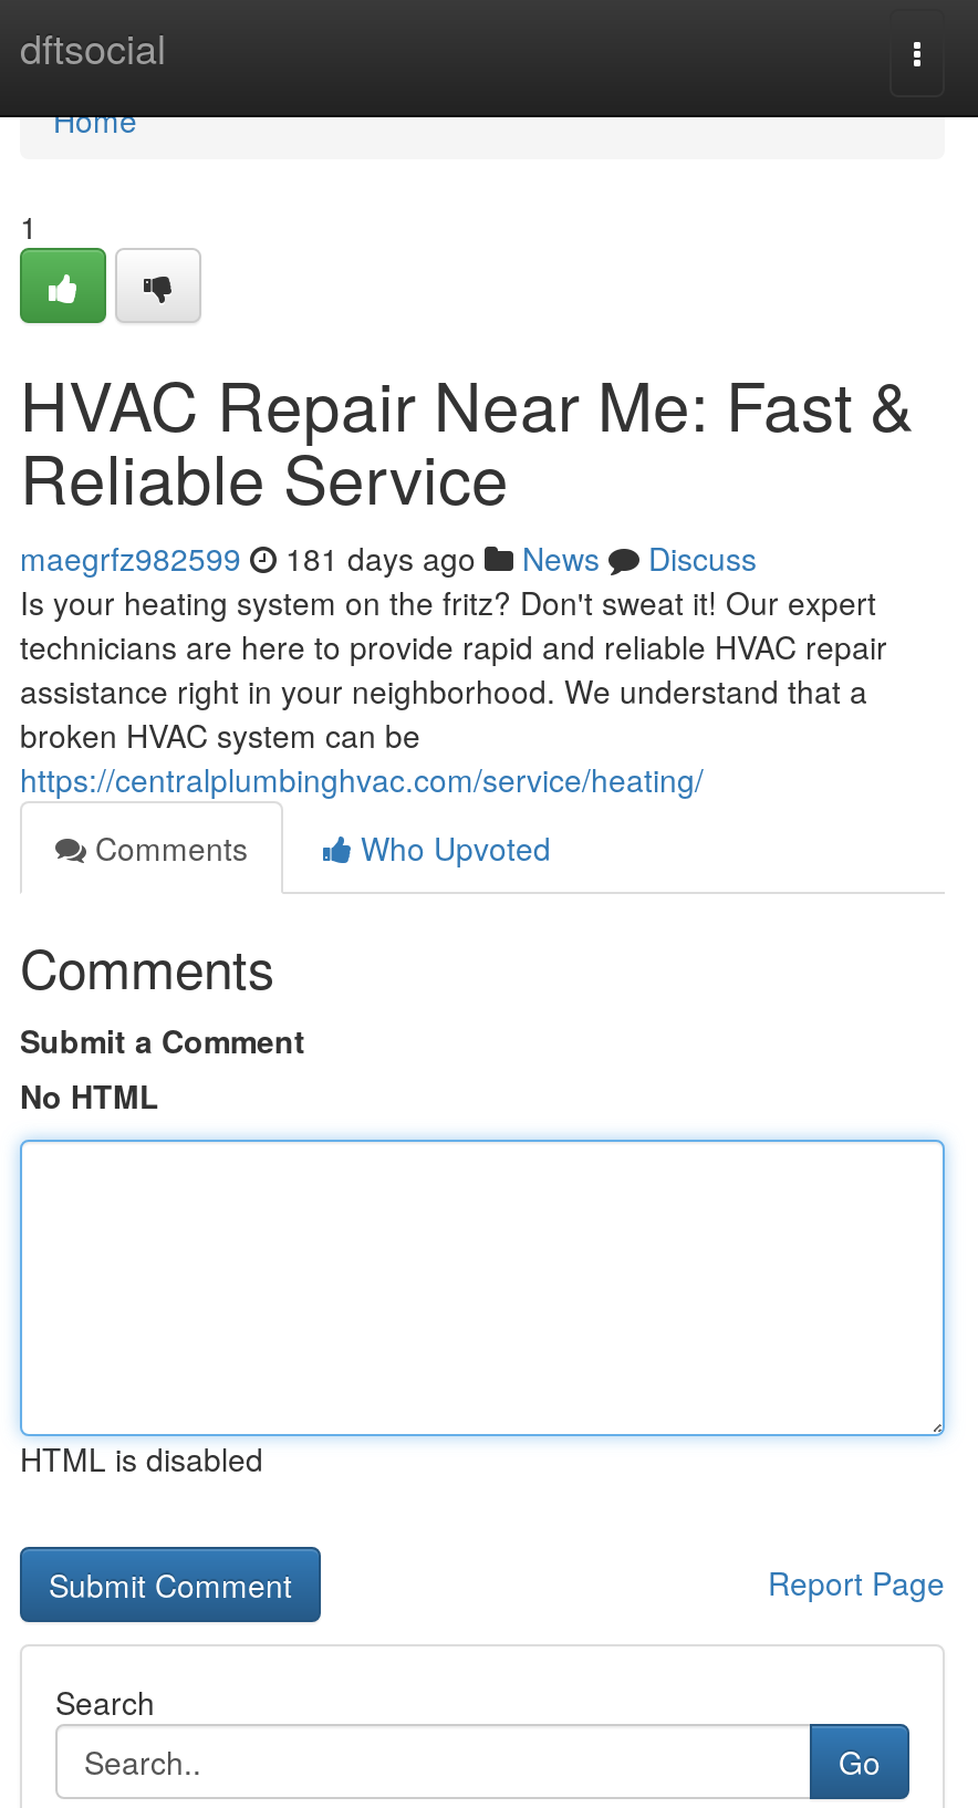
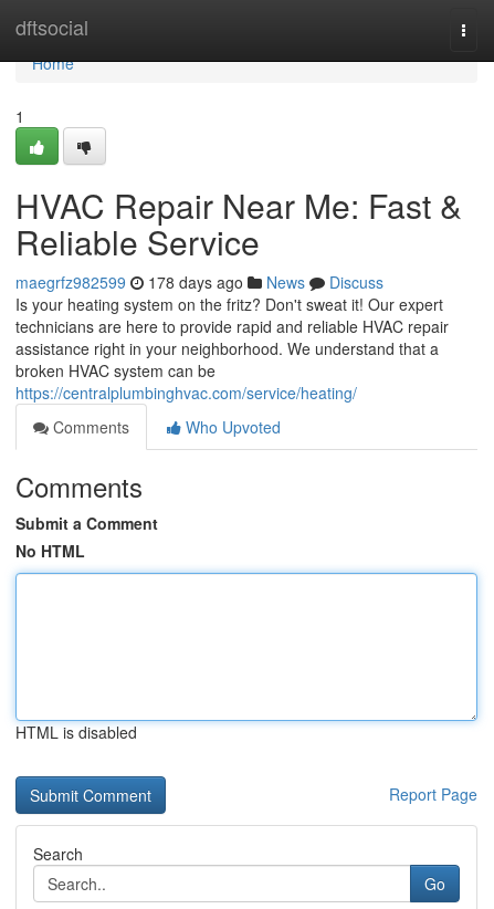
- maegrfz982599 181 days ago News Discuss
+ maegrfz982599 178 days ago News Discuss
